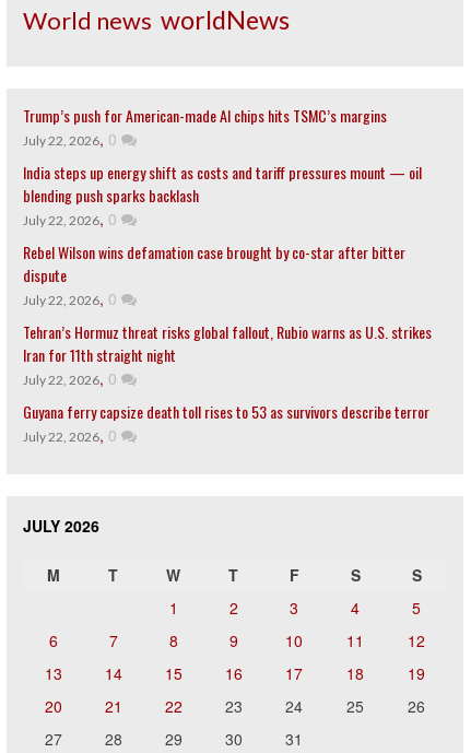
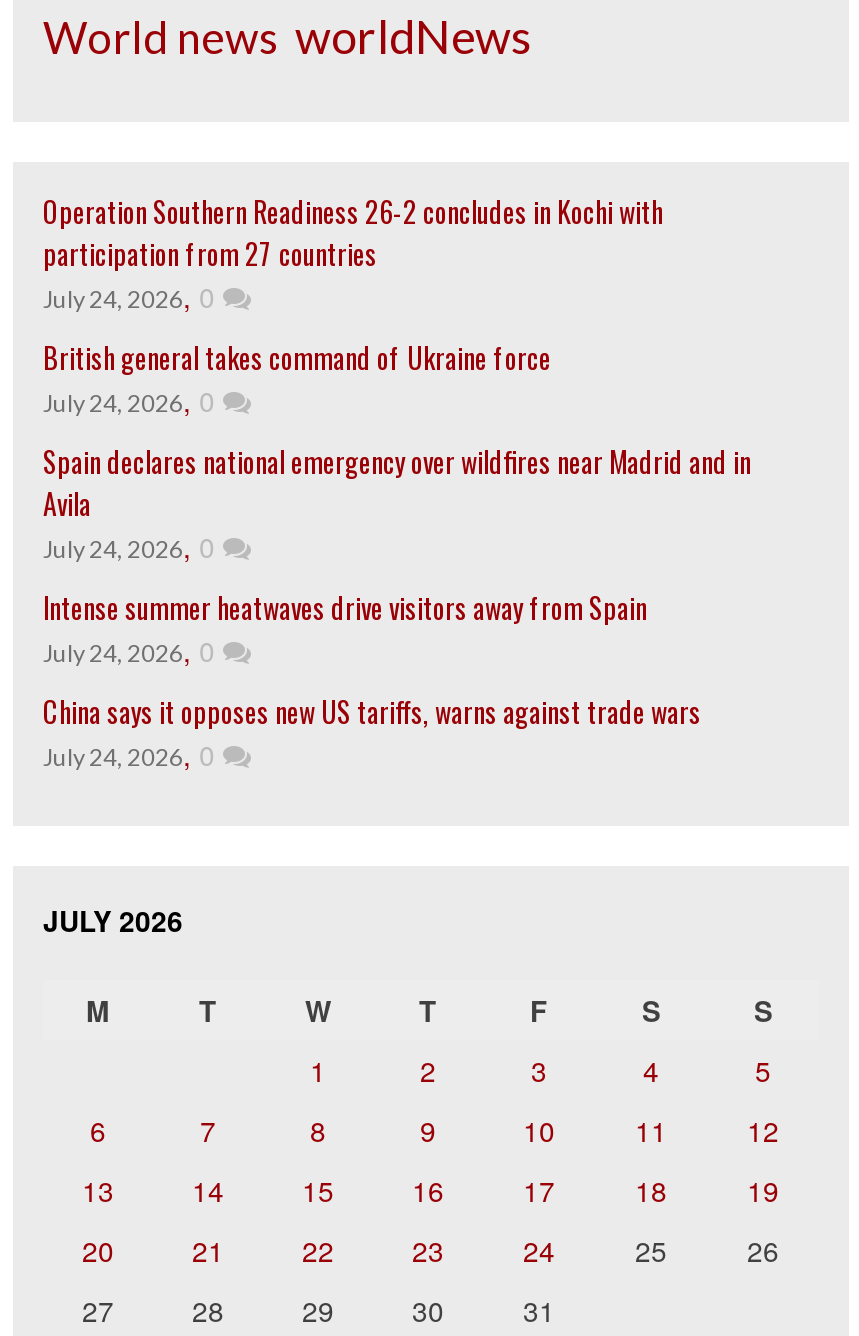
- Trump’s push for American-made AI chips hits TSMC’s margins
- July 22, 2026, 0
+ Operation Southern Readiness 26-2 concludes in Kochi with
+ participation from 27 countries
+ July 24, 2026, 0

- India steps up energy shift as costs and tariff pressures mount — oil
- blending push sparks backlash
- July 22, 2026, 0
+ British general takes command of Ukraine force
+ July 24, 2026, 0

- Rebel Wilson wins defamation case brought by co-star after bitter
- dispute
- July 22, 2026, 0
+ Spain declares national emergency over wildfires near Madrid and in
+ Avila
+ July 24, 2026, 0

- Tehran’s Hormuz threat risks global fallout, Rubio warns as U.S. strikes
- Iran for 11th straight night
- July 22, 2026, 0
+ Intense summer heatwaves drive visitors away from Spain
+ July 24, 2026, 0

- Guyana ferry capsize death toll rises to 53 as survivors describe terror
- July 22, 2026, 0
+ China says it opposes new US tariffs, warns against trade wars
+ July 24, 2026, 0
